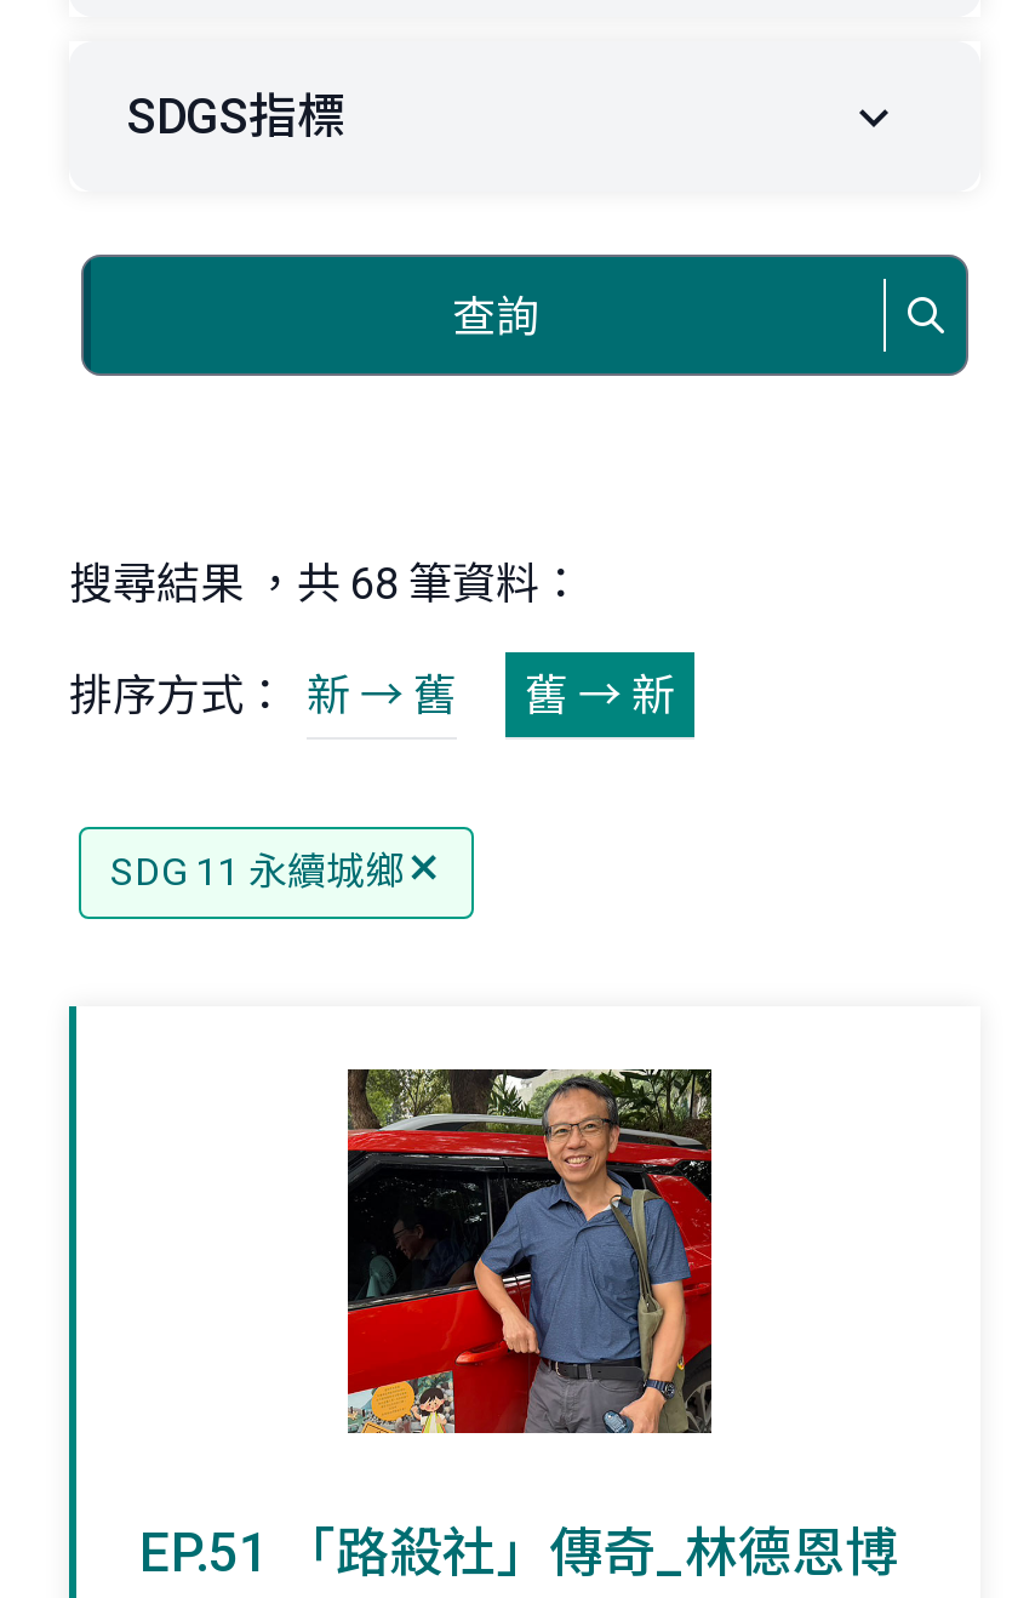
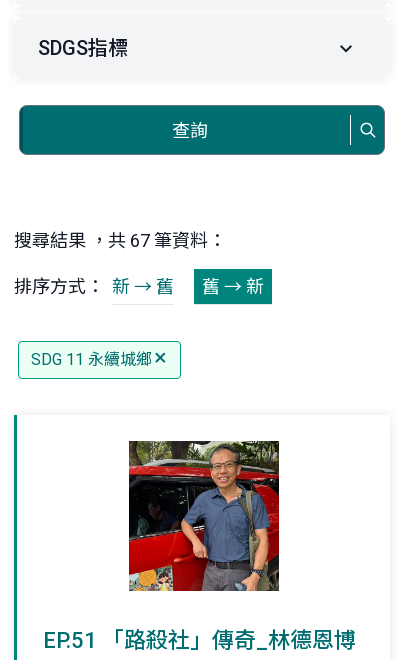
- 搜尋結果 ，共 68 筆資料：
+ 搜尋結果 ，共 67 筆資料：
